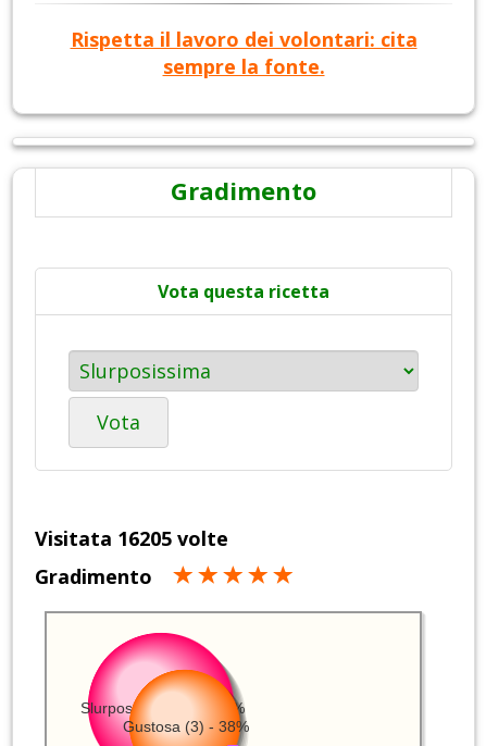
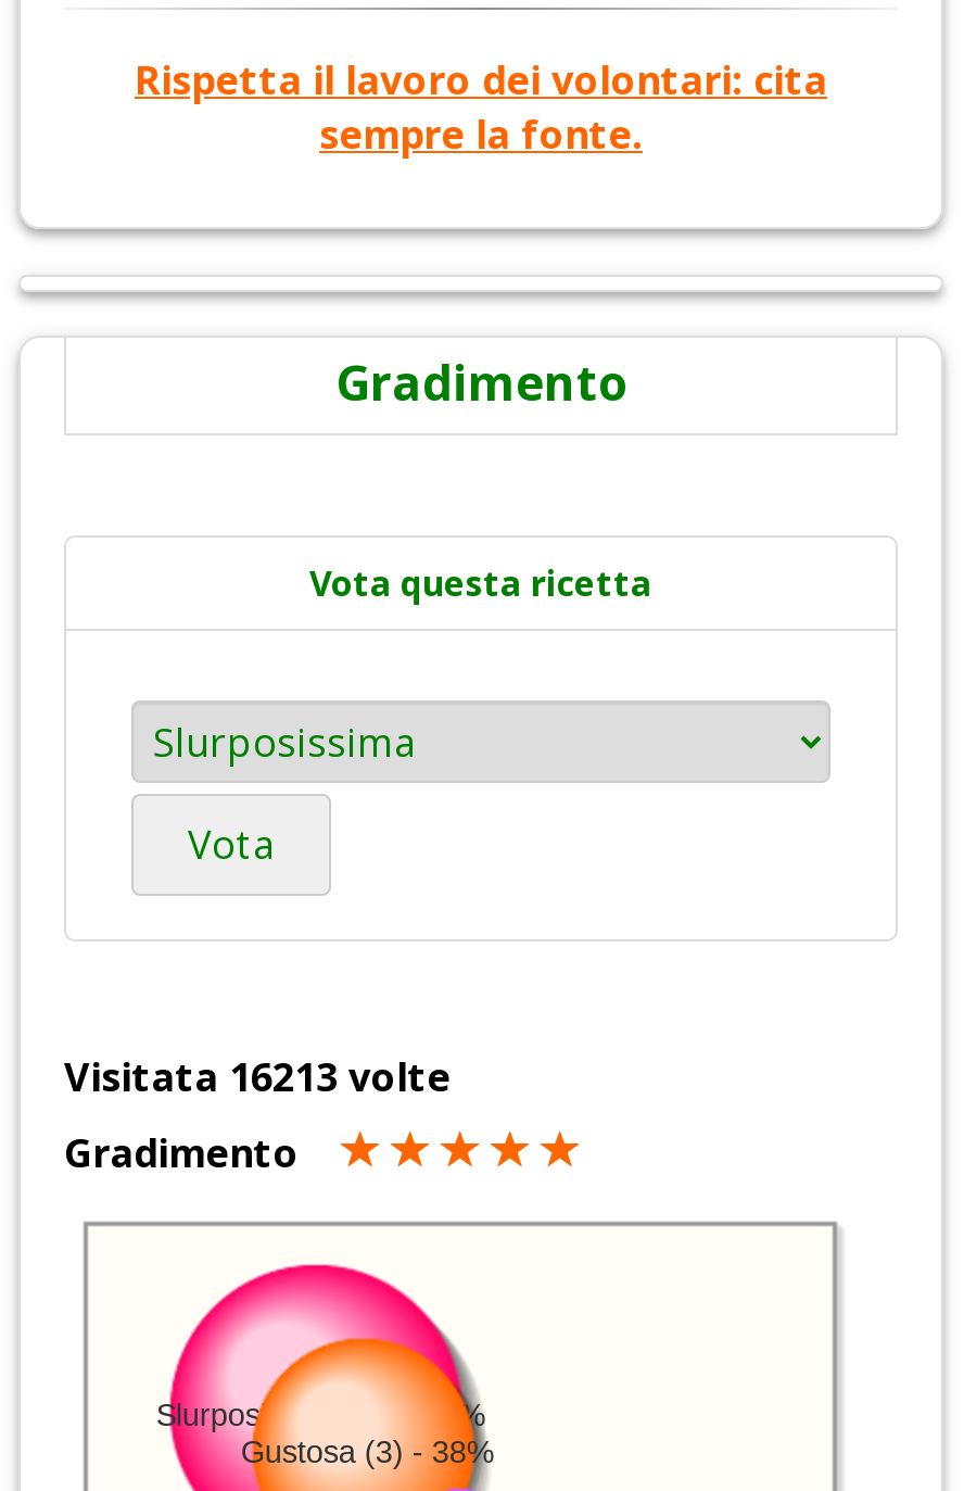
- Visitata 16205 volte
+ Visitata 16213 volte
